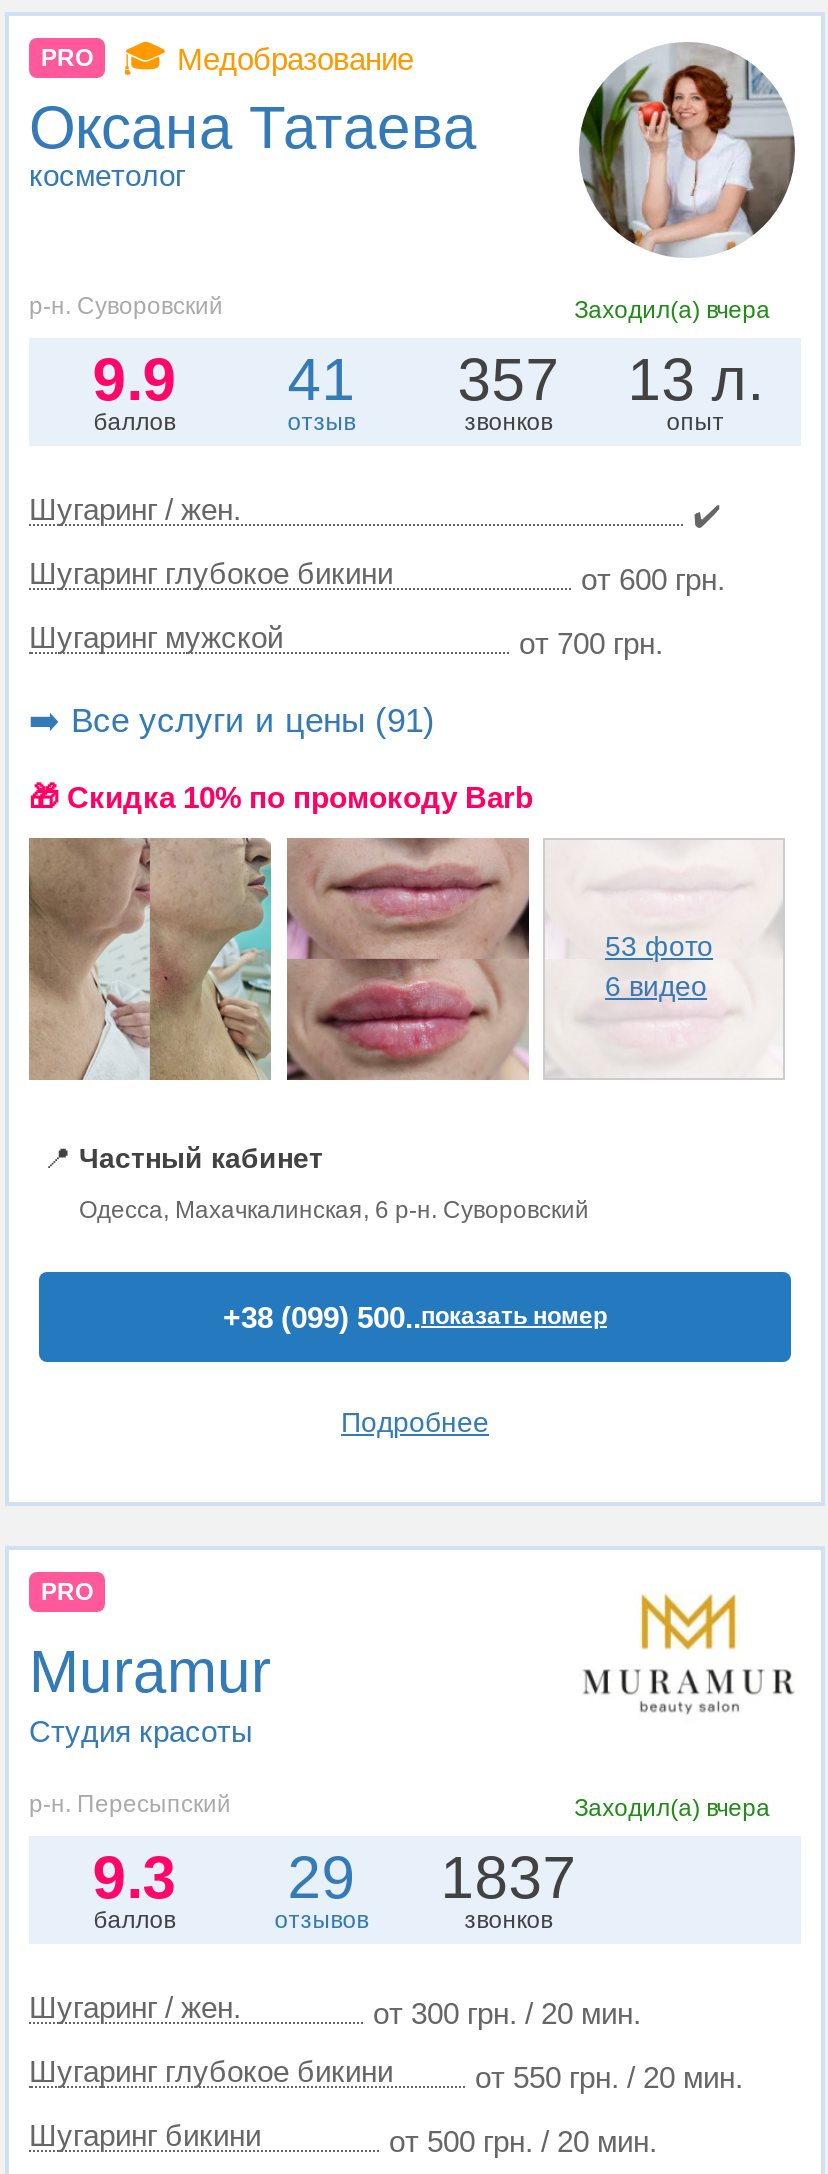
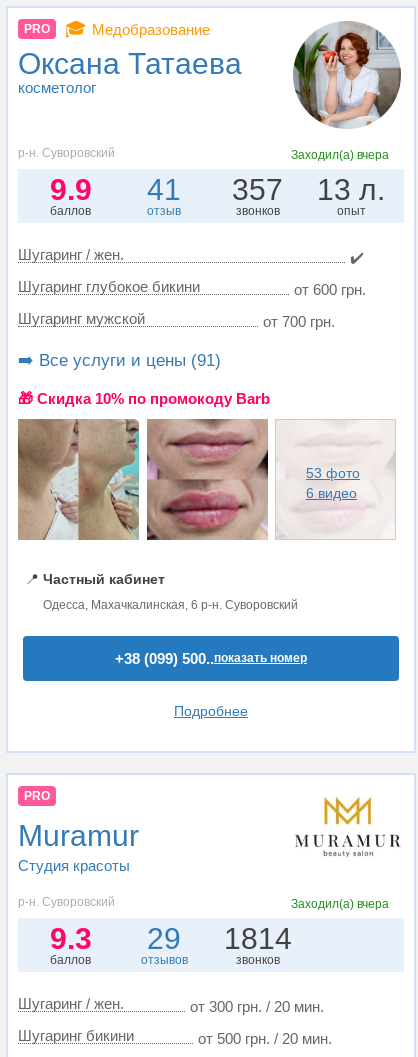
- р-н. Пересыпский
+ р-н. Суворовский

- 9.3 29 1837
+ 9.3 29 1814

- Шугаринг глубокое бикини
- от 550 грн. / 20 мин.
